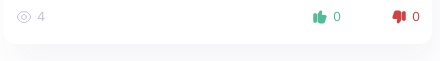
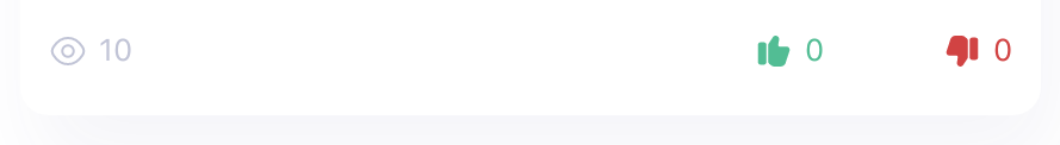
- 4
+ 10
